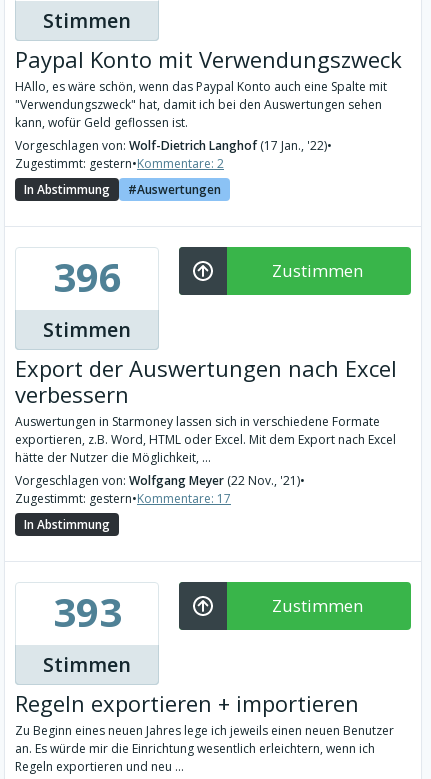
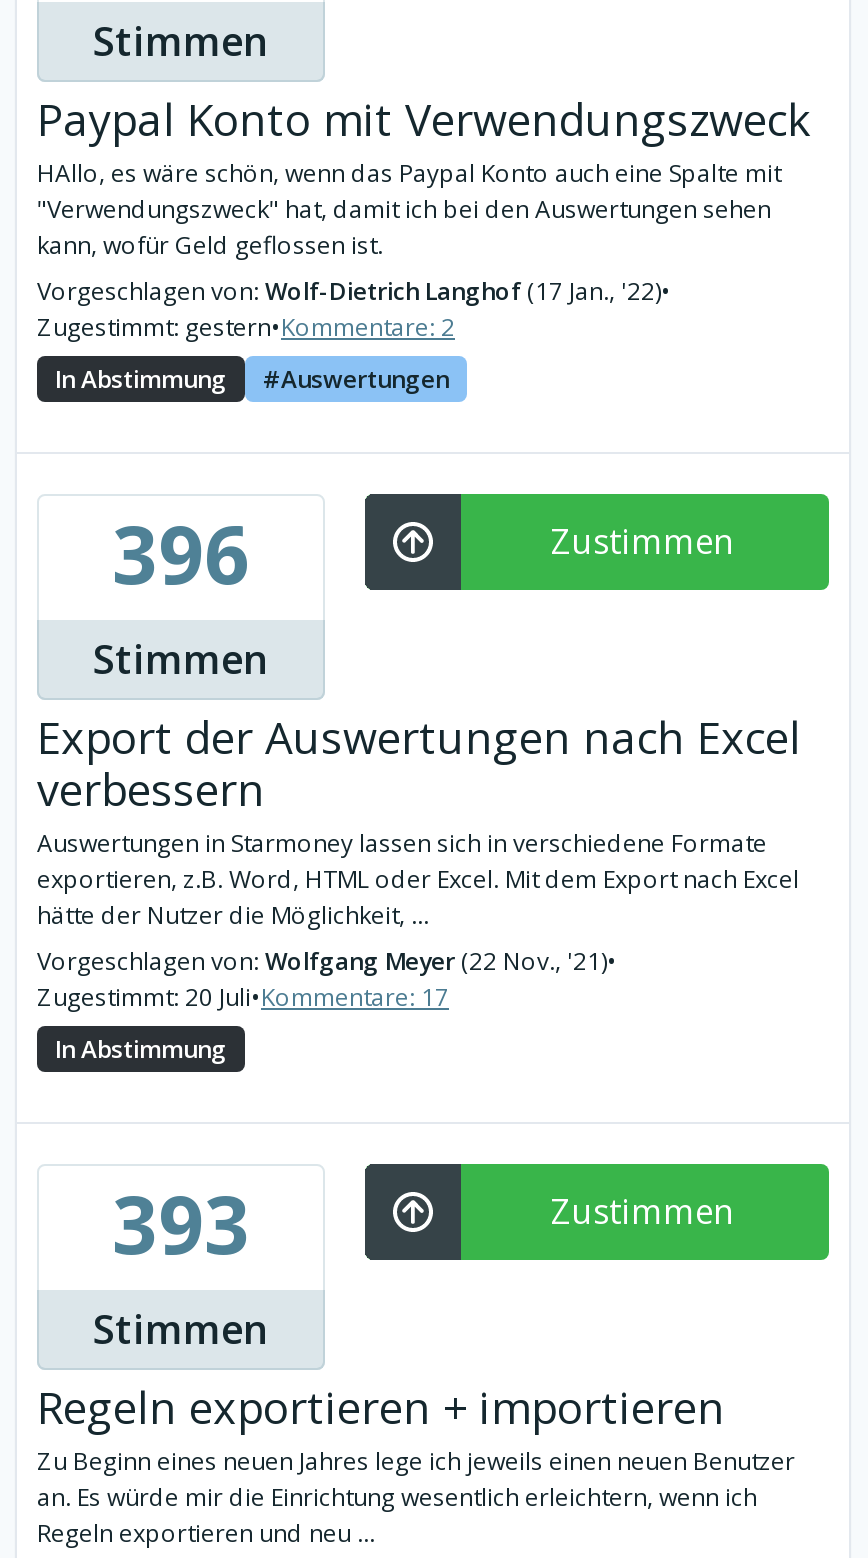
- Zugestimmt: gestern•Kommentare: 17
+ Zugestimmt: 20 Juli•Kommentare: 17
